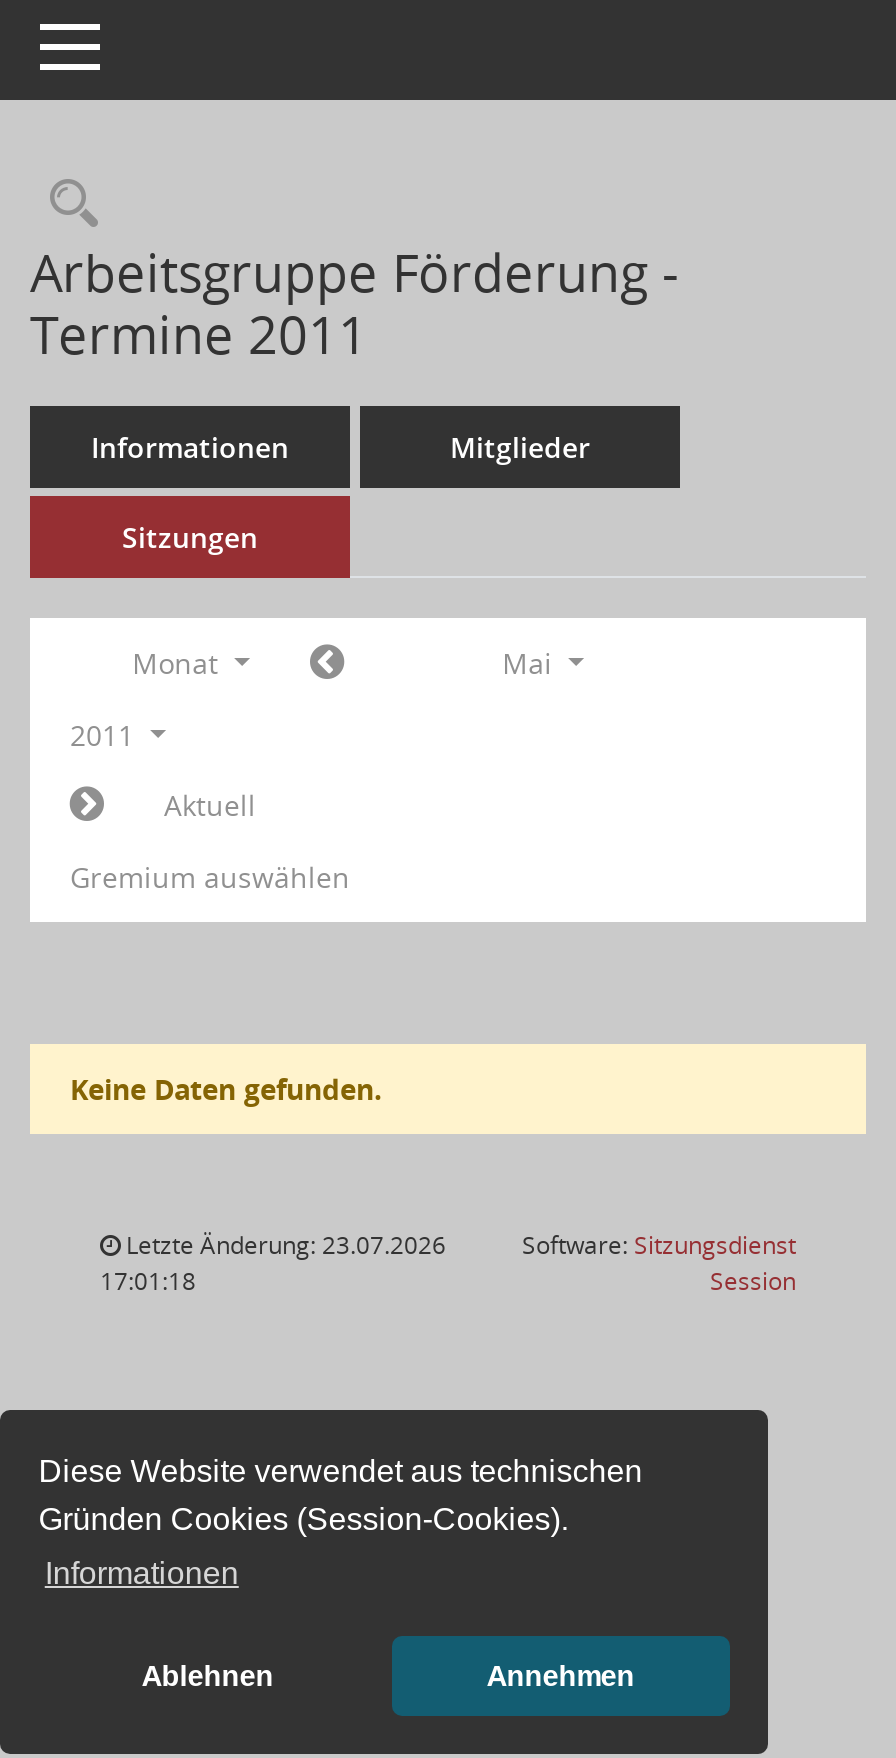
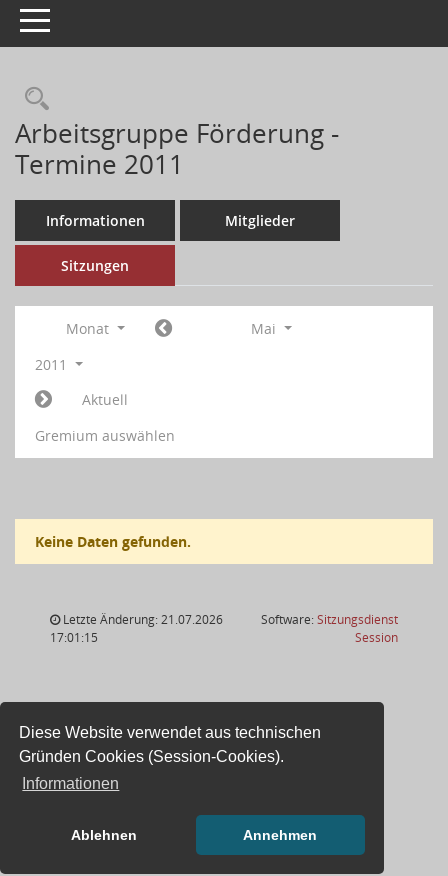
- Letzte Änderung: 23.07.2026
+ Letzte Änderung: 21.07.2026

- 17:01:18
+ 17:01:15
